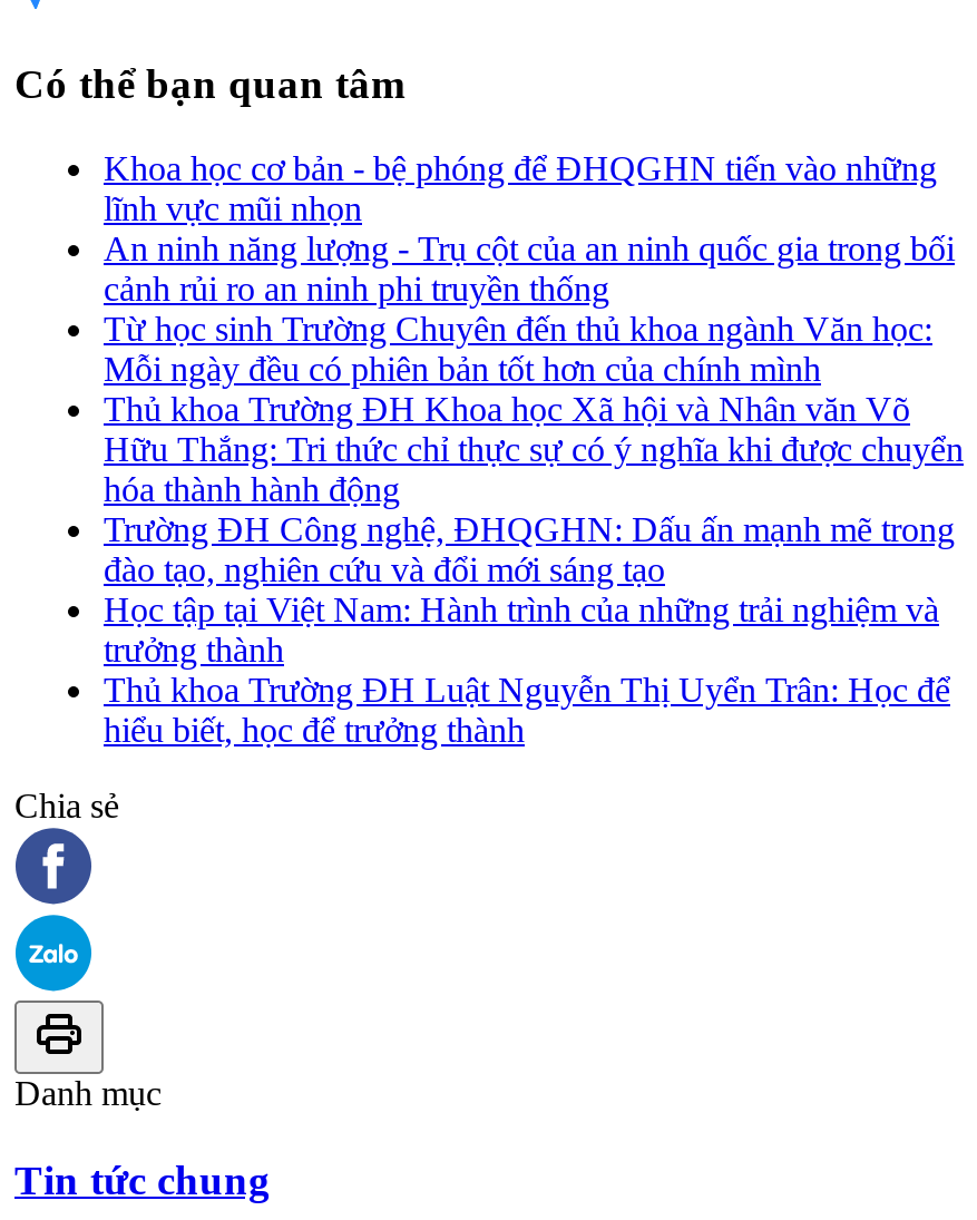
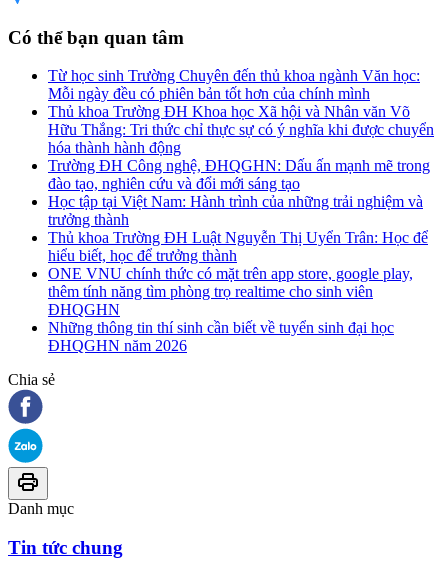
- Khoa học cơ bản - bệ phóng để ĐHQGHN tiến vào những
- lĩnh vực mũi nhọn
- An ninh năng lượng - Trụ cột của an ninh quốc gia trong bối
- cảnh rủi ro an ninh phi truyền thống

moved up: Từ học sinh Trường Chuyên đến thủ khoa ngành Văn học: | Mỗi ngày đều có phiên bản tốt hơn của chính mình | Thủ khoa Trường ĐH Khoa học Xã hội và Nhân văn Võ | ... | Thủ khoa Trường ĐH Luật Nguyễn Thị Uyển Trân: Học để | hiểu biết, học để trưởng thành

+ ONE VNU chính thức có mặt trên app store, google play,
+ thêm tính năng tìm phòng trọ realtime cho sinh viên
+ ĐHQGHN
+ Những thông tin thí sinh cần biết về tuyển sinh đại học
+ ĐHQGHN năm 2026
